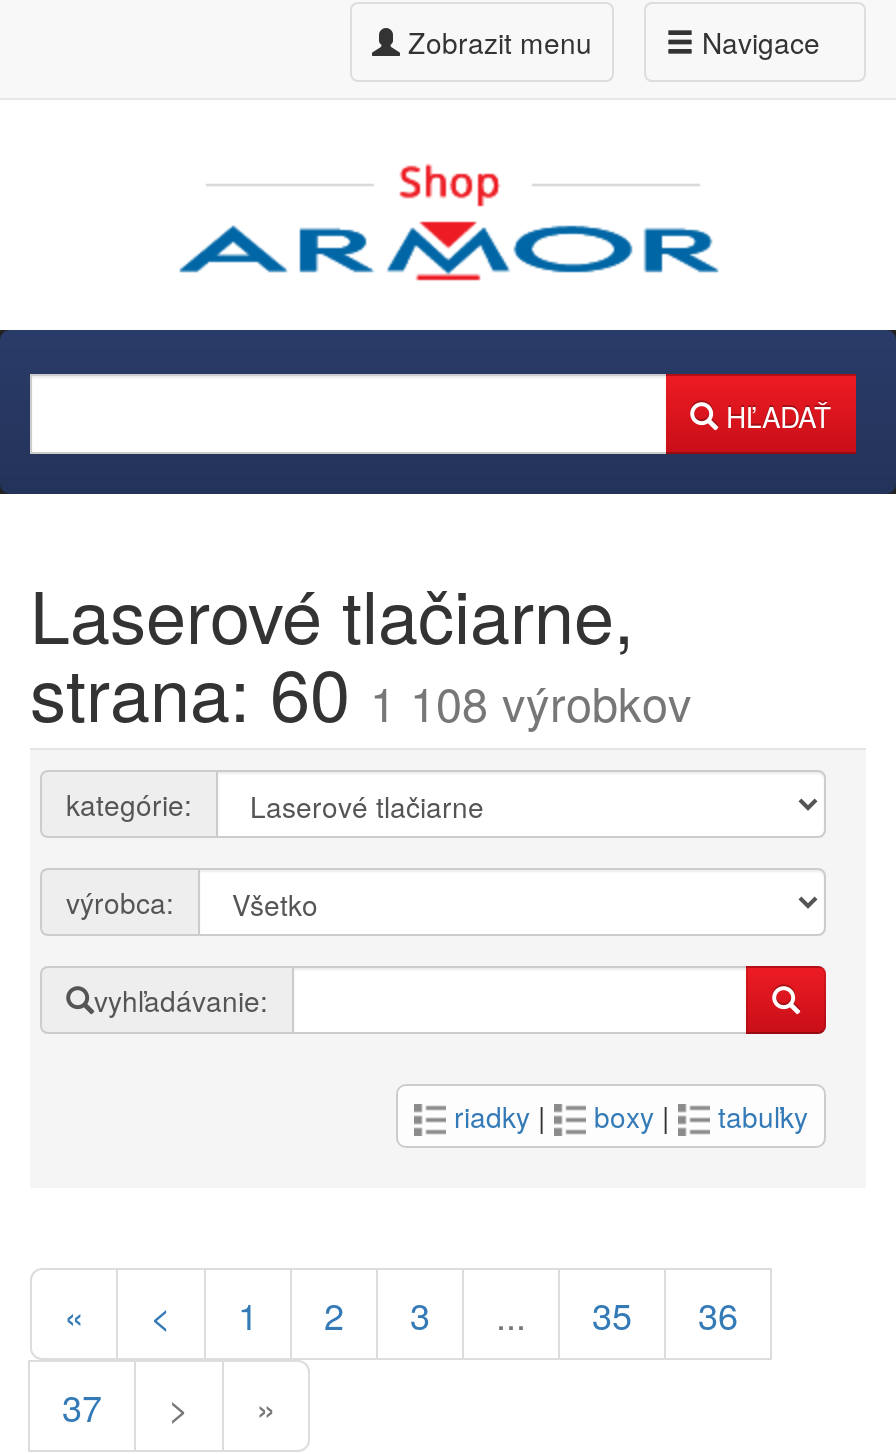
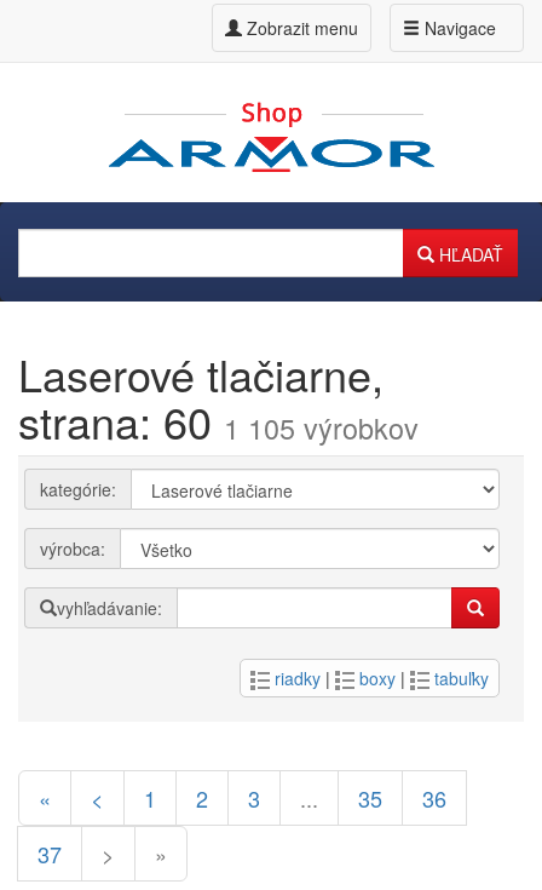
- strana: 601 108 výrobkov
+ strana: 601 105 výrobkov
